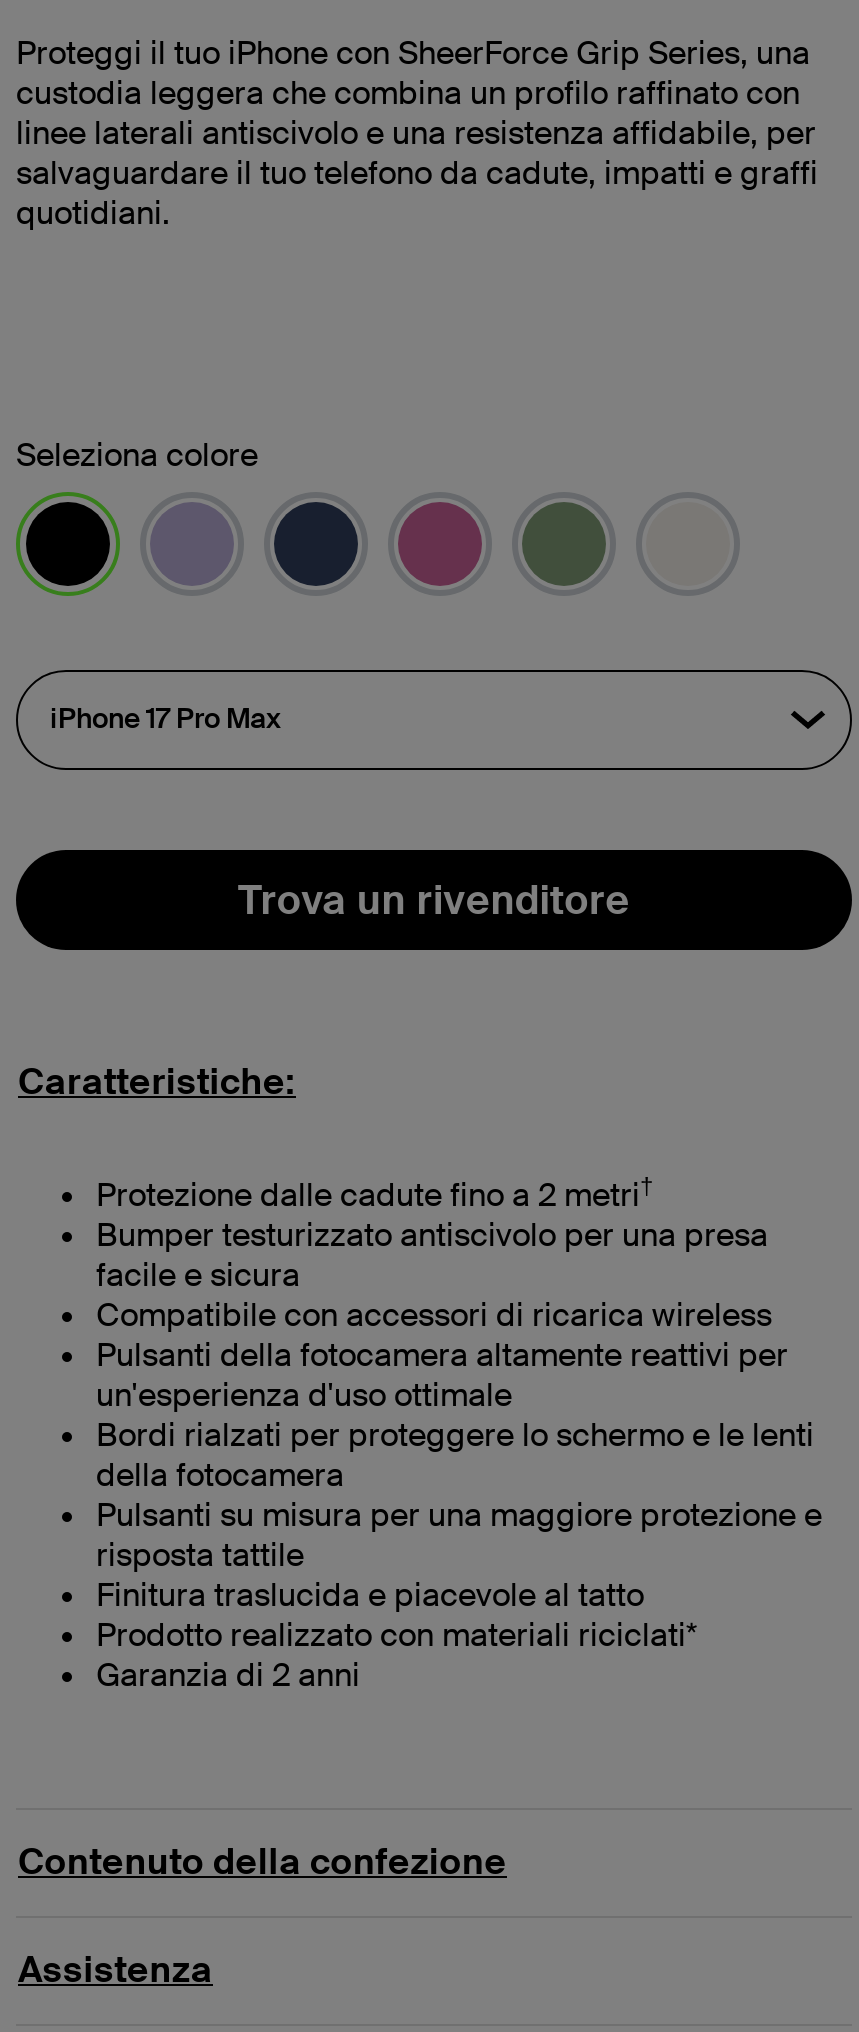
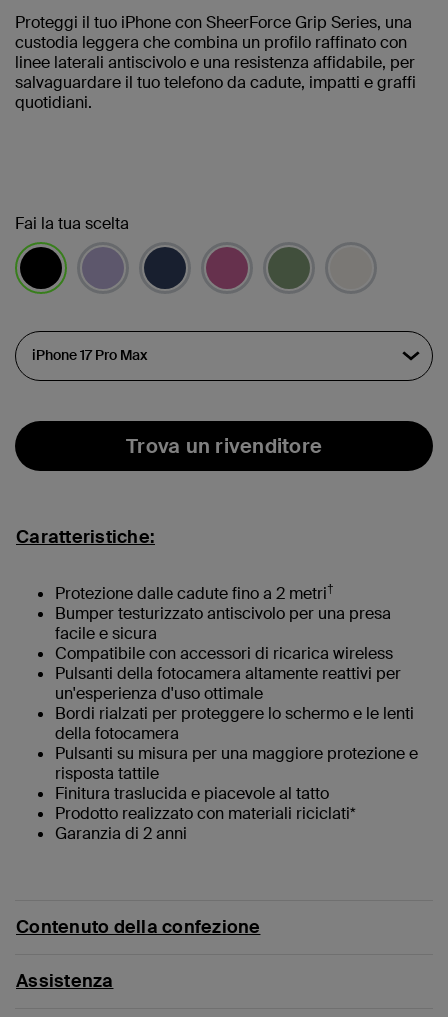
- Seleziona colore
+ Fai la tua scelta
